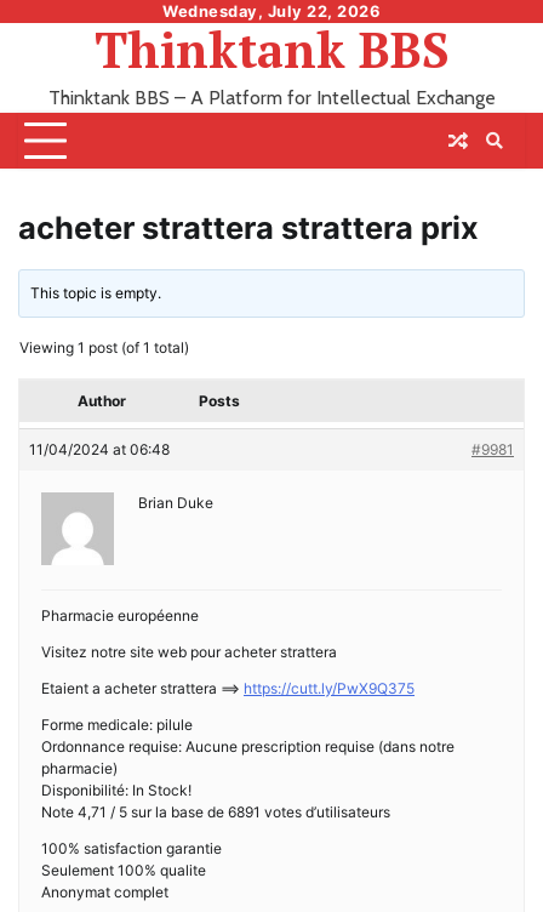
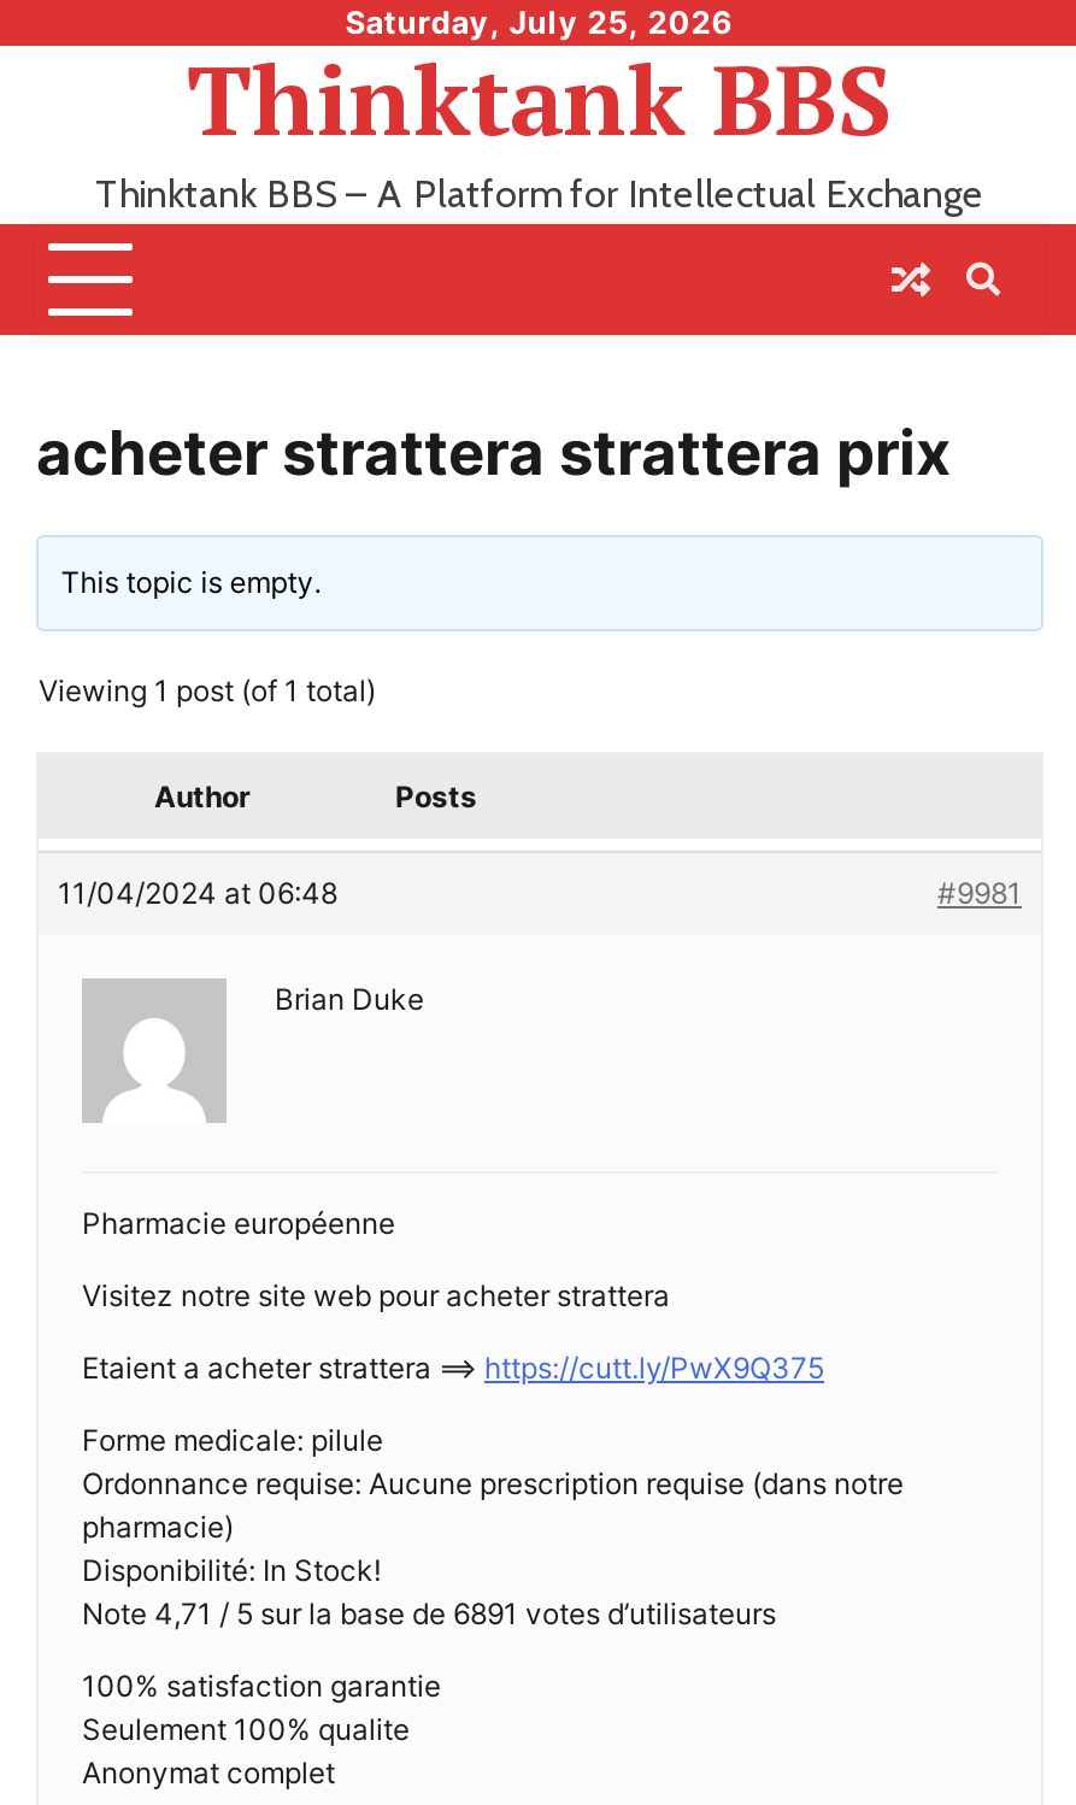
- Wednesday, July 22, 2026
+ Saturday, July 25, 2026
